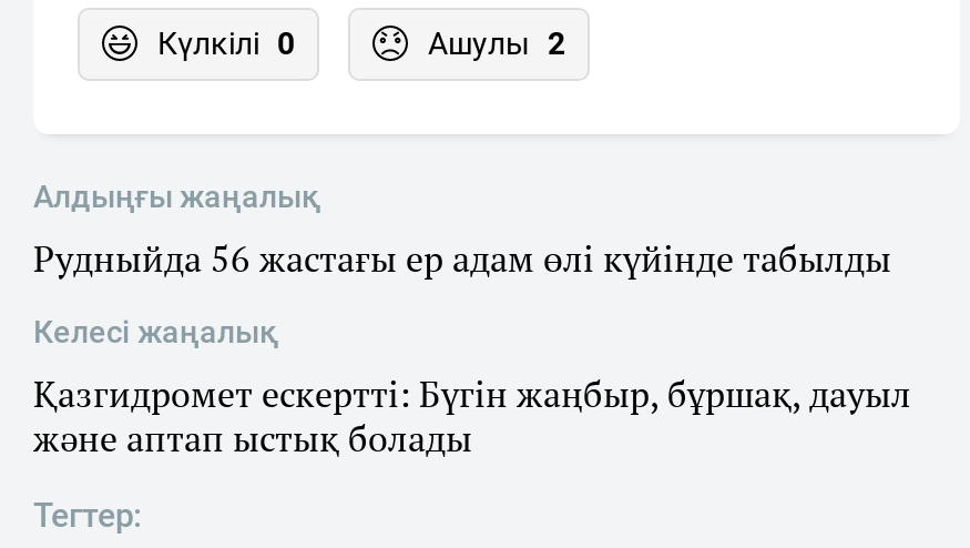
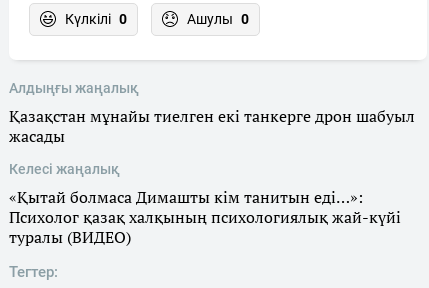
- Ашулы 2
+ Ашулы 0

- Рудныйда 56 жастағы ер адам өлі күйінде табылды
+ Қазақстан мұнайы тиелген екі танкерге дрон шабуыл
+ жасады

- Қазгидромет ескертті: Бүгін жаңбыр, бұршақ, дауыл
- және аптап ыстық болады
+ «Қытай болмаса Димашты кім танитын еді…»:
+ Психолог қазақ халқының психологиялық жай-күйі
+ туралы (ВИДЕО)
